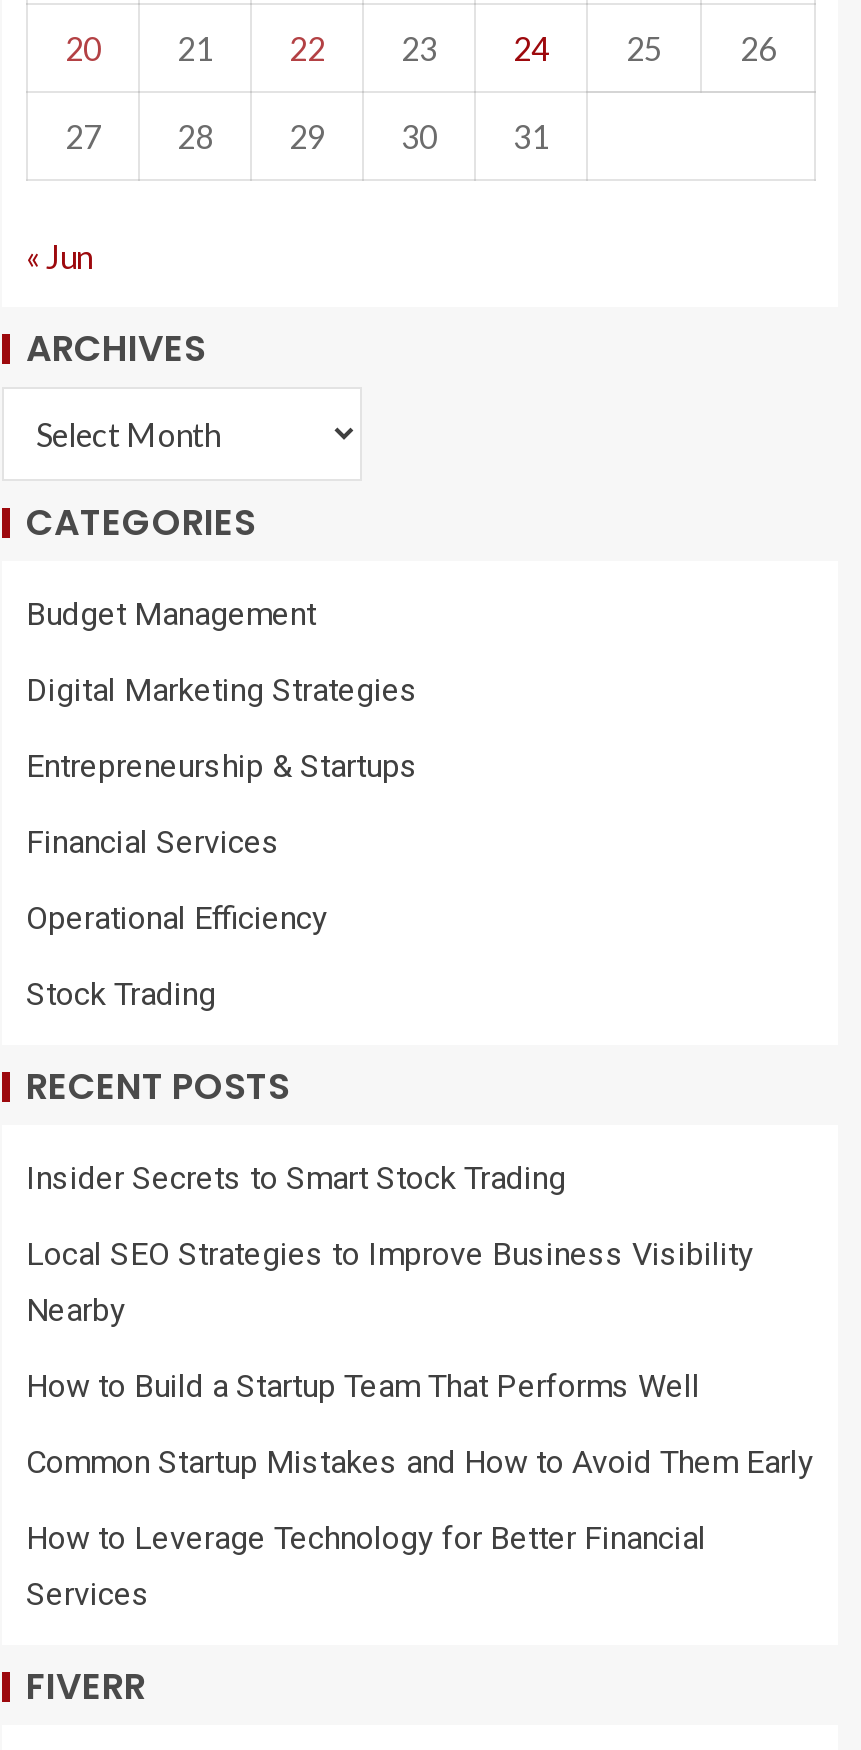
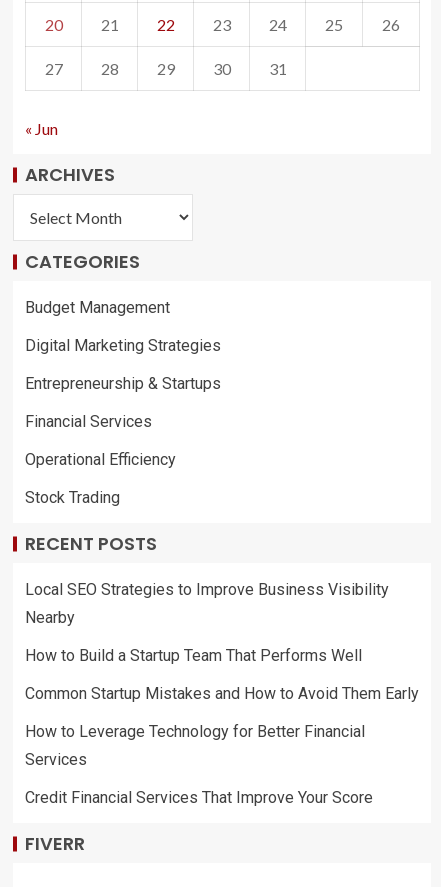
- Insider Secrets to Smart Stock Trading

moved up: Local SEO Strategies to Improve Business Visibility | Nearby | How to Build a Startup Team That Performs Well | Common Startup Mistakes and How to Avoid Them Early | How to Leverage Technology for Better Financial | Services

+ Credit Financial Services That Improve Your Score
